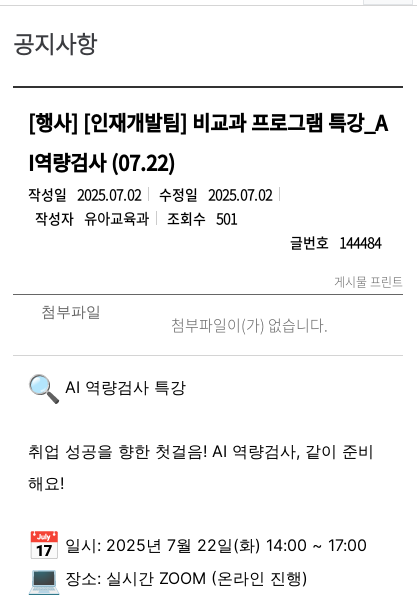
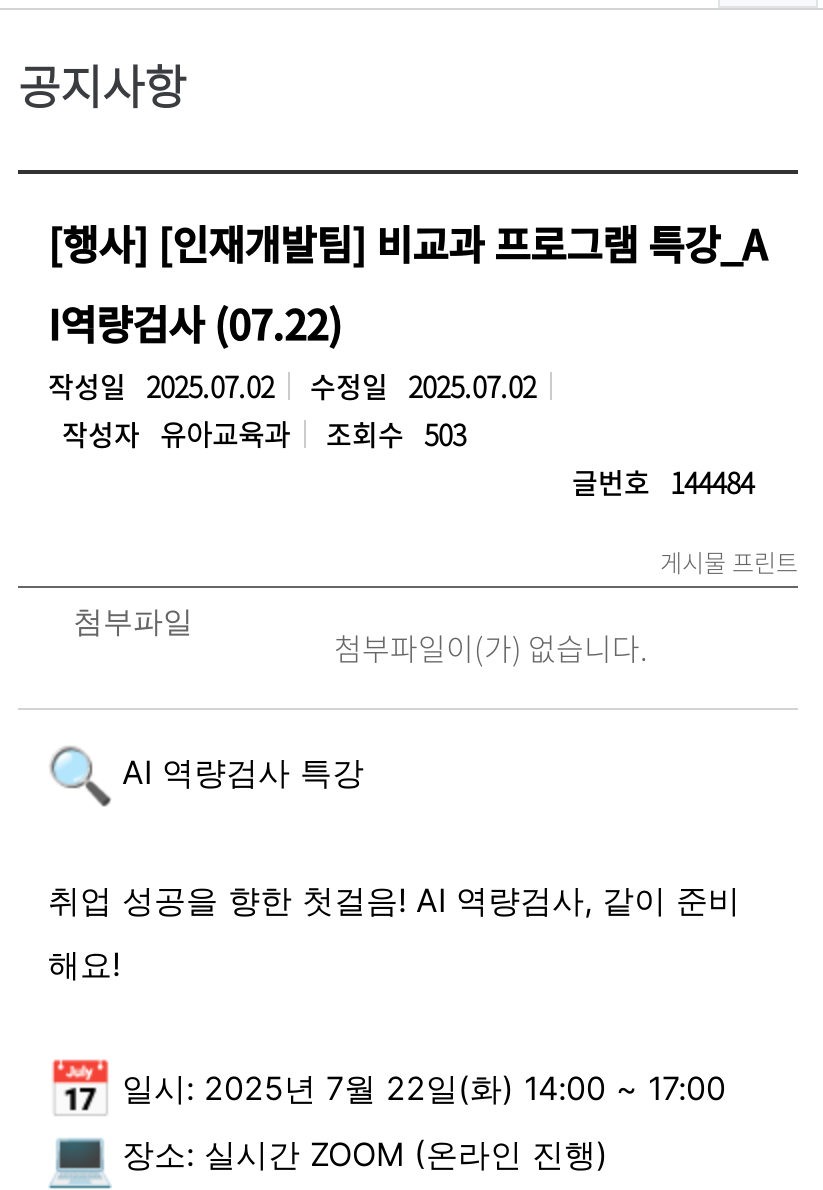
- 작성자 유아교육과 조회수 501
+ 작성자 유아교육과 조회수 503
